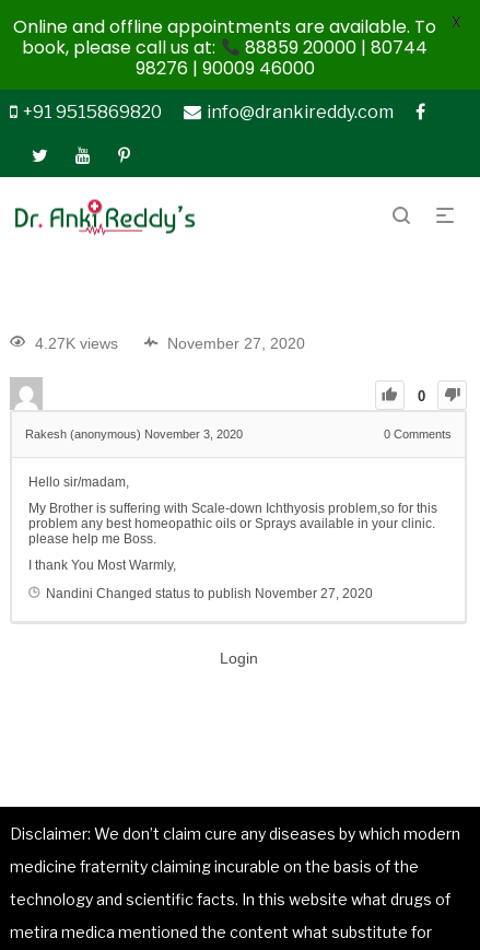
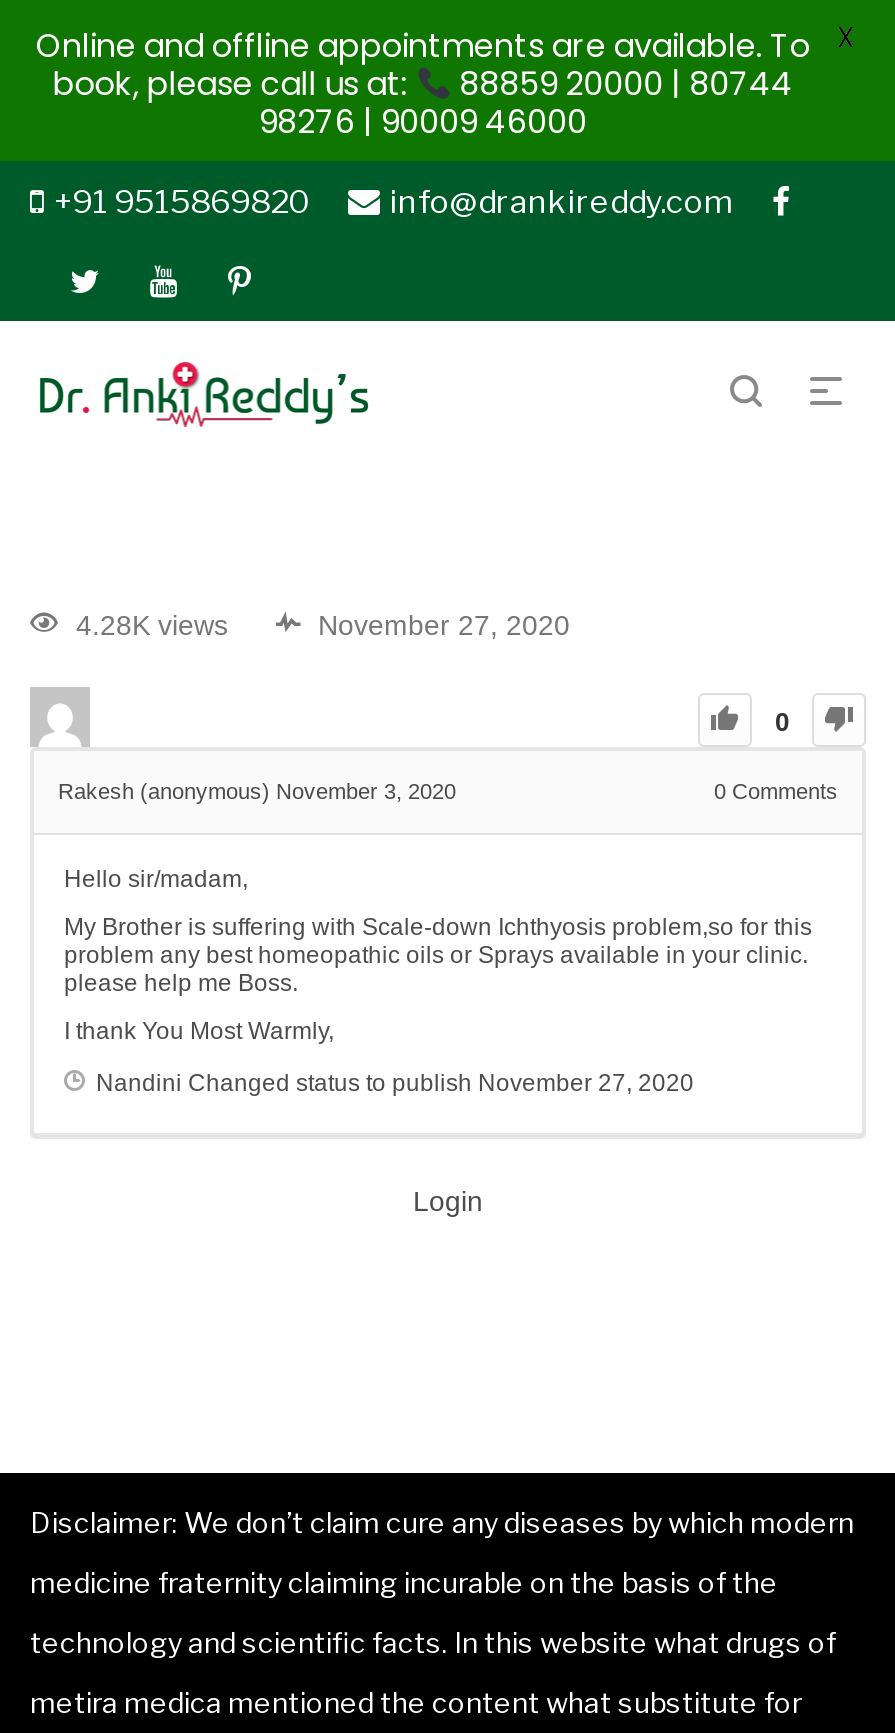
- 4.27K views
+ 4.28K views
